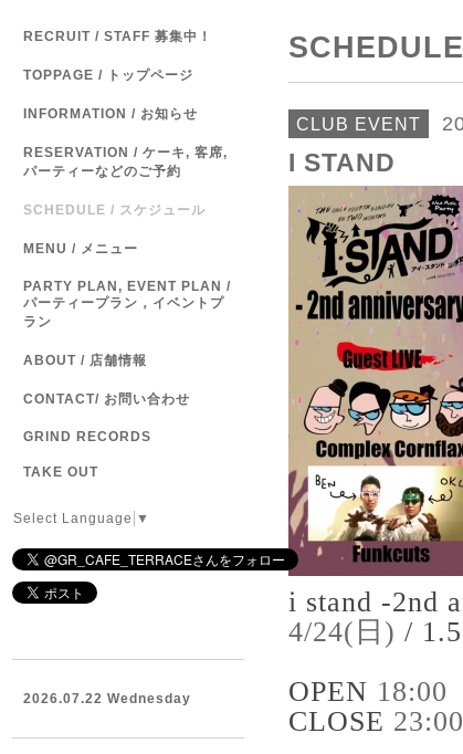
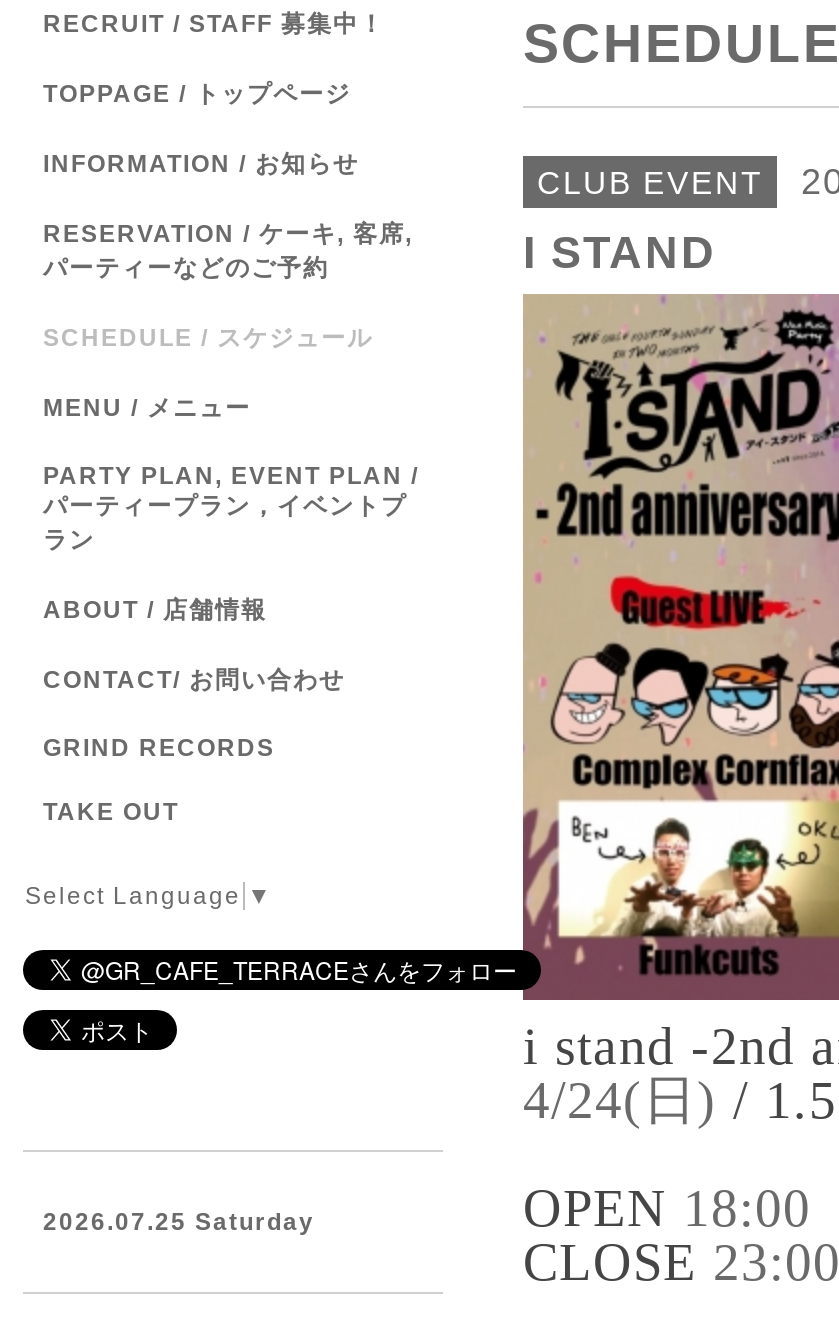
- 2026.07.22 Wednesday
+ 2026.07.25 Saturday
